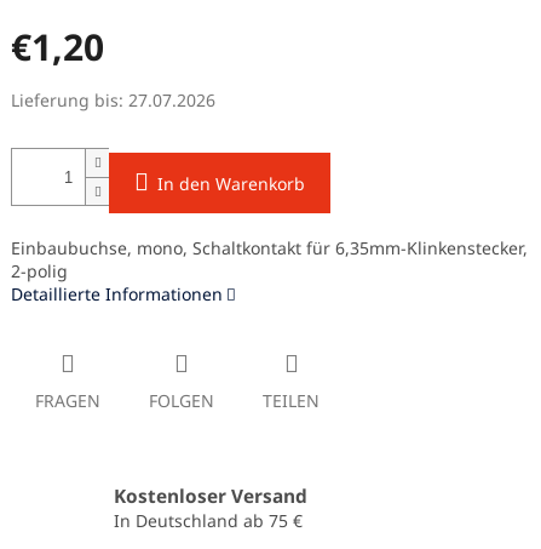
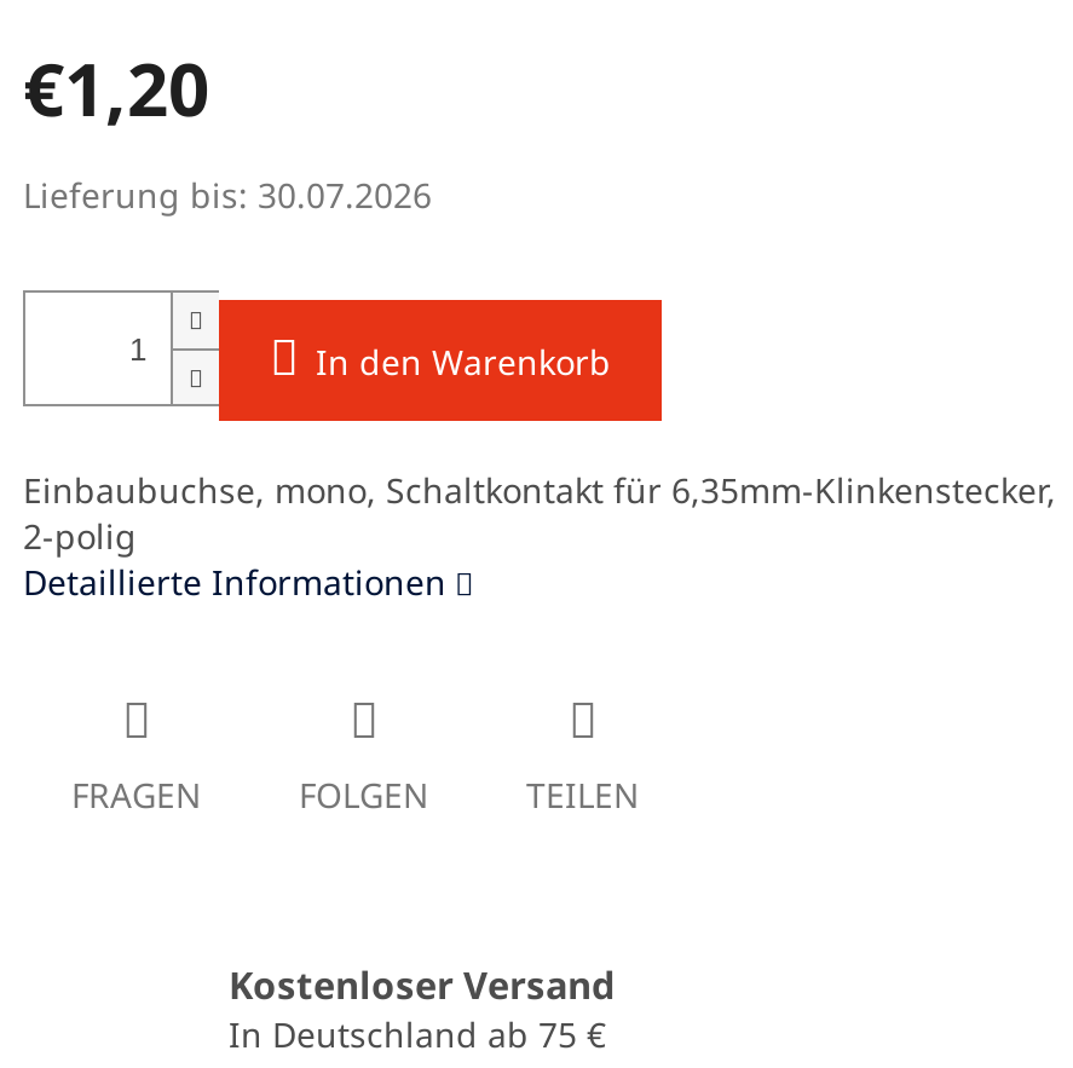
- Lieferung bis: 27.07.2026
+ Lieferung bis: 30.07.2026
